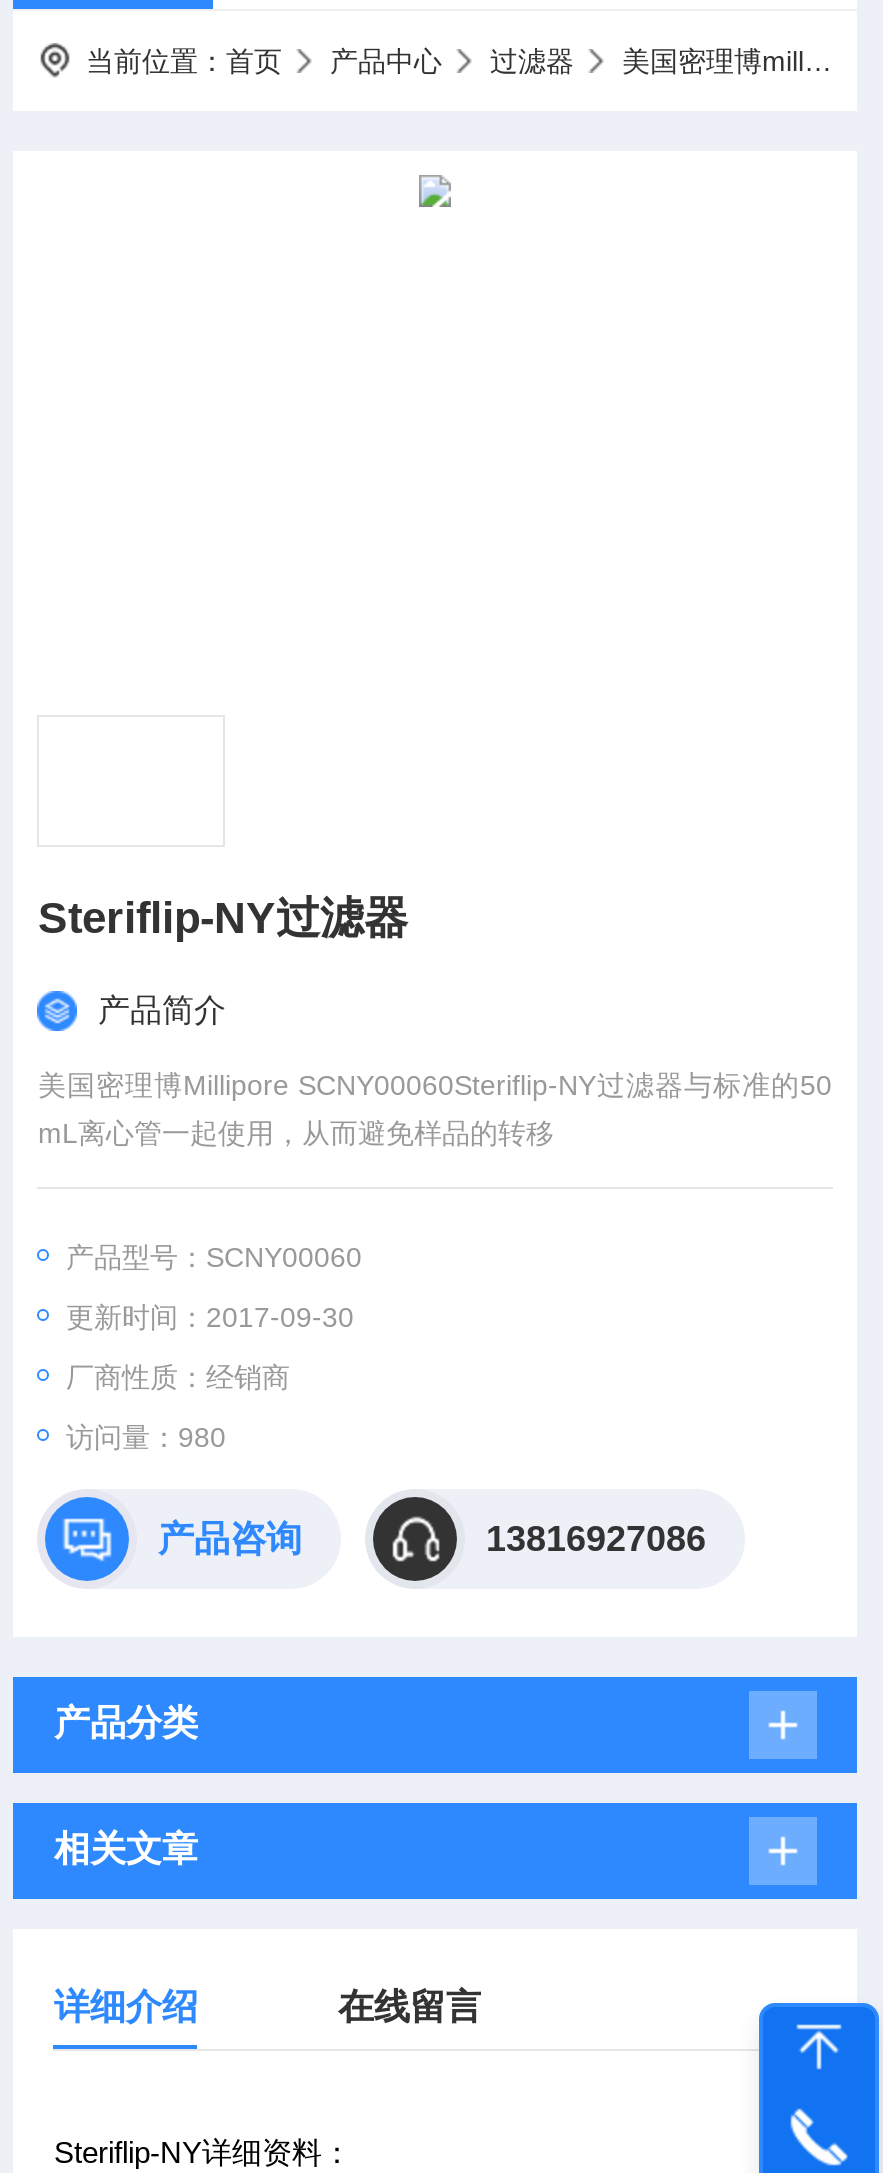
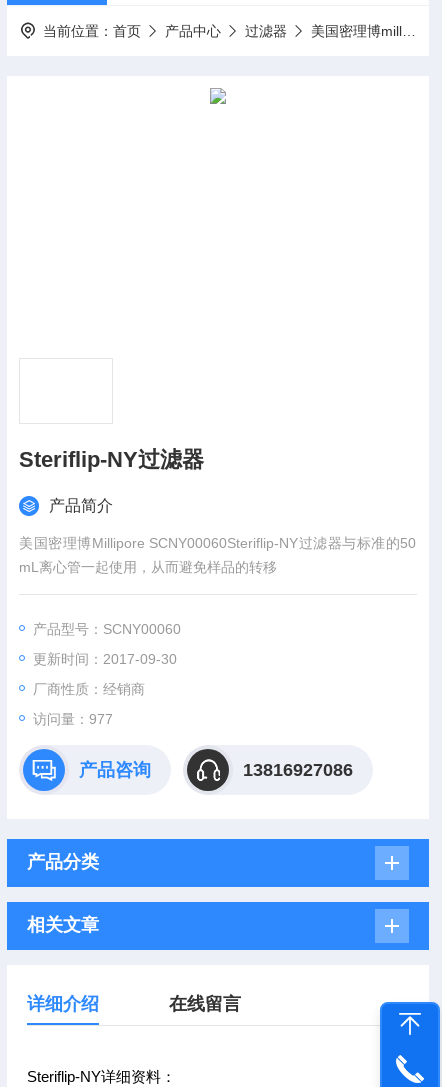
- 访问量：980
+ 访问量：977
